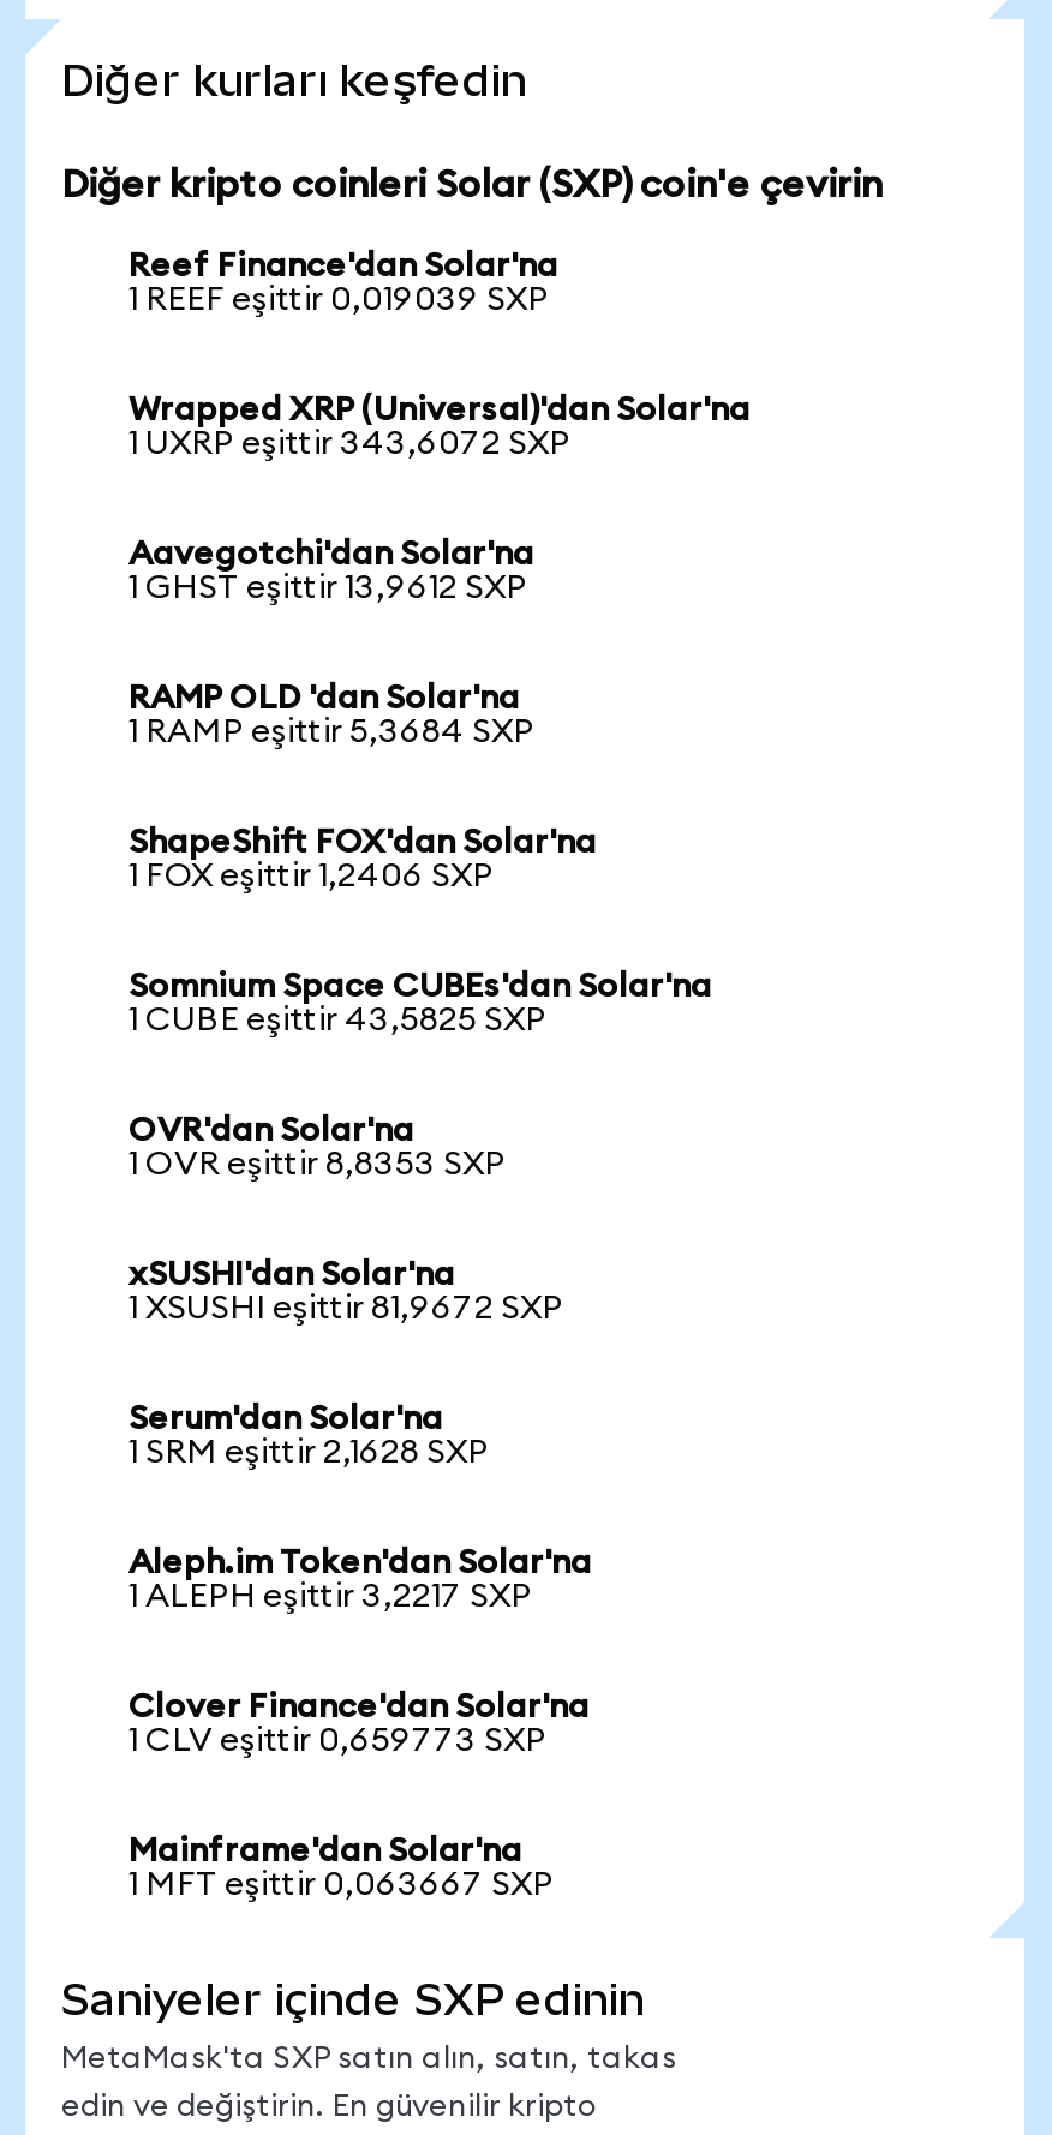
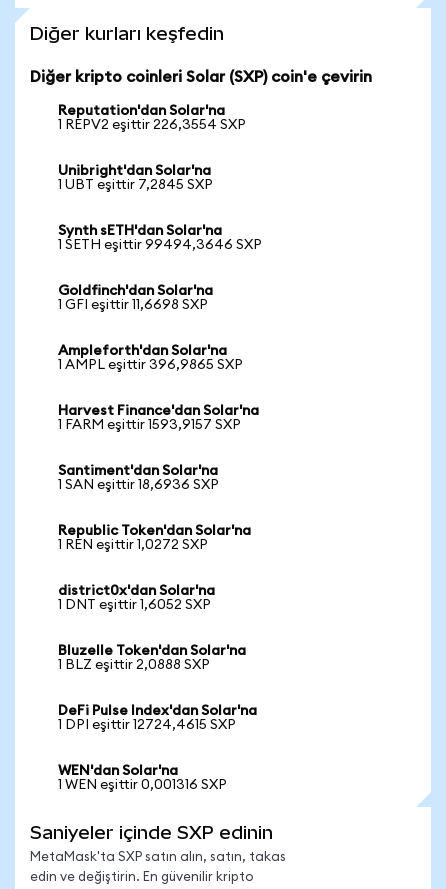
- Reef Finance'dan Solar'na
- 1 REEF eşittir 0,019039 SXP
+ Reputation'dan Solar'na
+ 1 REPV2 eşittir 226,3554 SXP

- Wrapped XRP (Universal)'dan Solar'na
- 1 UXRP eşittir 343,6072 SXP
+ Unibright'dan Solar'na
+ 1 UBT eşittir 7,2845 SXP

- Aavegotchi'dan Solar'na
- 1 GHST eşittir 13,9612 SXP
+ Synth sETH'dan Solar'na
+ 1 SETH eşittir 99494,3646 SXP

- RAMP OLD 'dan Solar'na
- 1 RAMP eşittir 5,3684 SXP
+ Goldfinch'dan Solar'na
+ 1 GFI eşittir 11,6698 SXP

- ShapeShift FOX'dan Solar'na
- 1 FOX eşittir 1,2406 SXP
+ Ampleforth'dan Solar'na
+ 1 AMPL eşittir 396,9865 SXP

- Somnium Space CUBEs'dan Solar'na
- 1 CUBE eşittir 43,5825 SXP
+ Harvest Finance'dan Solar'na
+ 1 FARM eşittir 1593,9157 SXP

- OVR'dan Solar'na
- 1 OVR eşittir 8,8353 SXP
+ Santiment'dan Solar'na
+ 1 SAN eşittir 18,6936 SXP

- xSUSHI'dan Solar'na
- 1 XSUSHI eşittir 81,9672 SXP
+ Republic Token'dan Solar'na
+ 1 REN eşittir 1,0272 SXP

- Serum'dan Solar'na
- 1 SRM eşittir 2,1628 SXP
+ district0x'dan Solar'na
+ 1 DNT eşittir 1,6052 SXP

- Aleph.im Token'dan Solar'na
- 1 ALEPH eşittir 3,2217 SXP
+ Bluzelle Token'dan Solar'na
+ 1 BLZ eşittir 2,0888 SXP

- Clover Finance'dan Solar'na
- 1 CLV eşittir 0,659773 SXP
+ DeFi Pulse Index'dan Solar'na
+ 1 DPI eşittir 12724,4615 SXP

- Mainframe'dan Solar'na
- 1 MFT eşittir 0,063667 SXP
+ WEN'dan Solar'na
+ 1 WEN eşittir 0,001316 SXP
